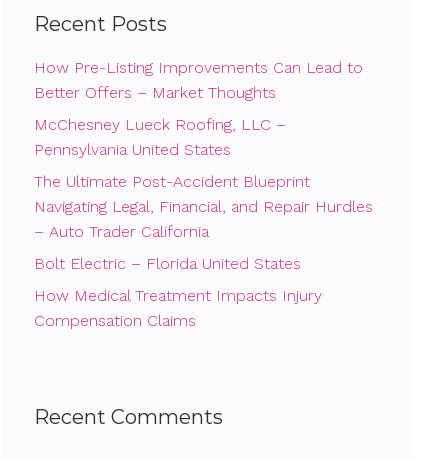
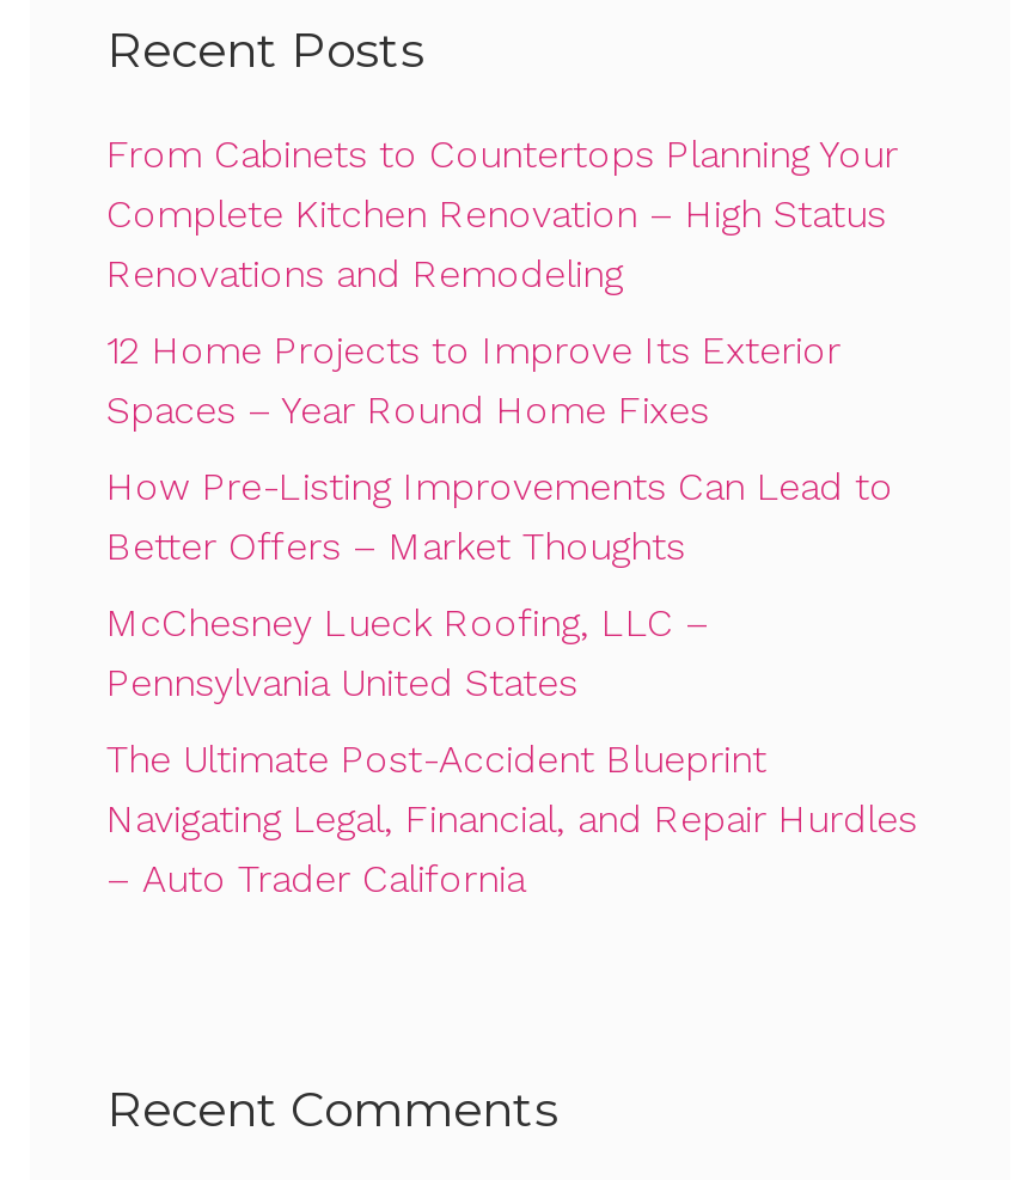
+ From Cabinets to Countertops Planning Your
+ Complete Kitchen Renovation – High Status
+ Renovations and Remodeling
+ 12 Home Projects to Improve Its Exterior
+ Spaces – Year Round Home Fixes

moved down: How Pre-Listing Improvements Can Lead to | Better Offers – Market Thoughts | McChesney Lueck Roofing, LLC – | Pennsylvania United States | The Ultimate Post-Accident Blueprint | Navigating Legal, Financial, and Repair Hurdles | – Auto Trader California

- Bolt Electric – Florida United States
- How Medical Treatment Impacts Injury
- Compensation Claims
